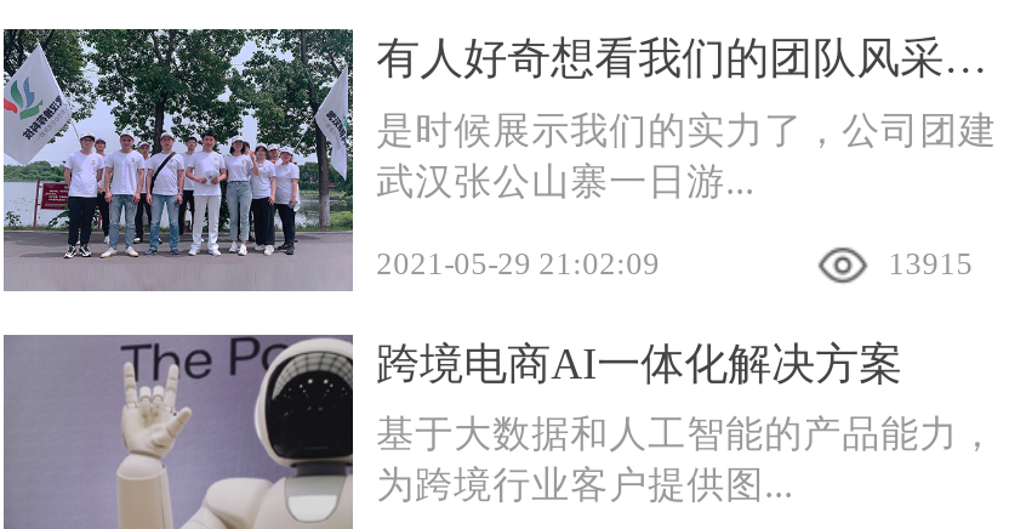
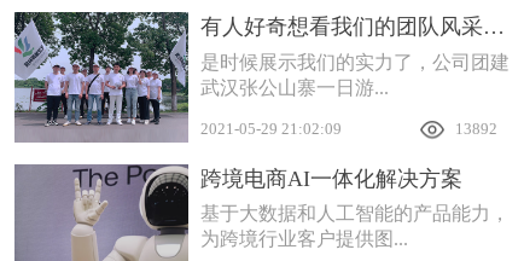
- 13915
+ 13892
